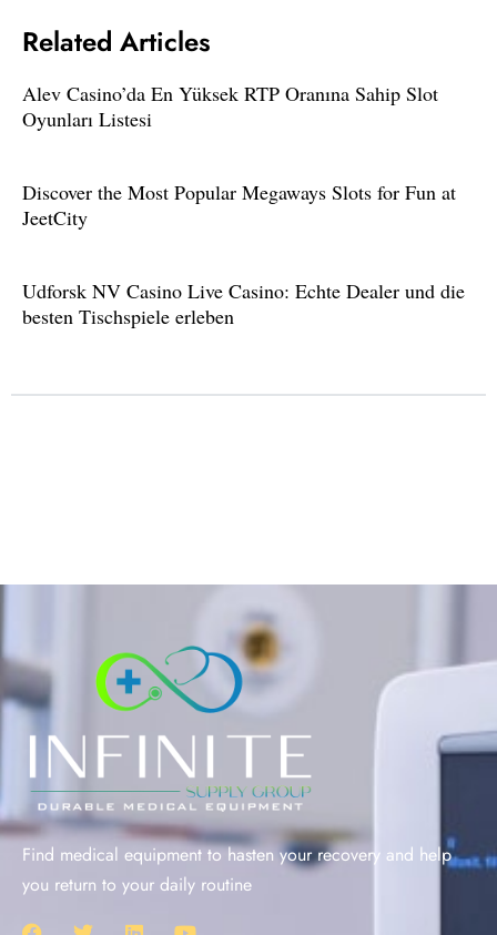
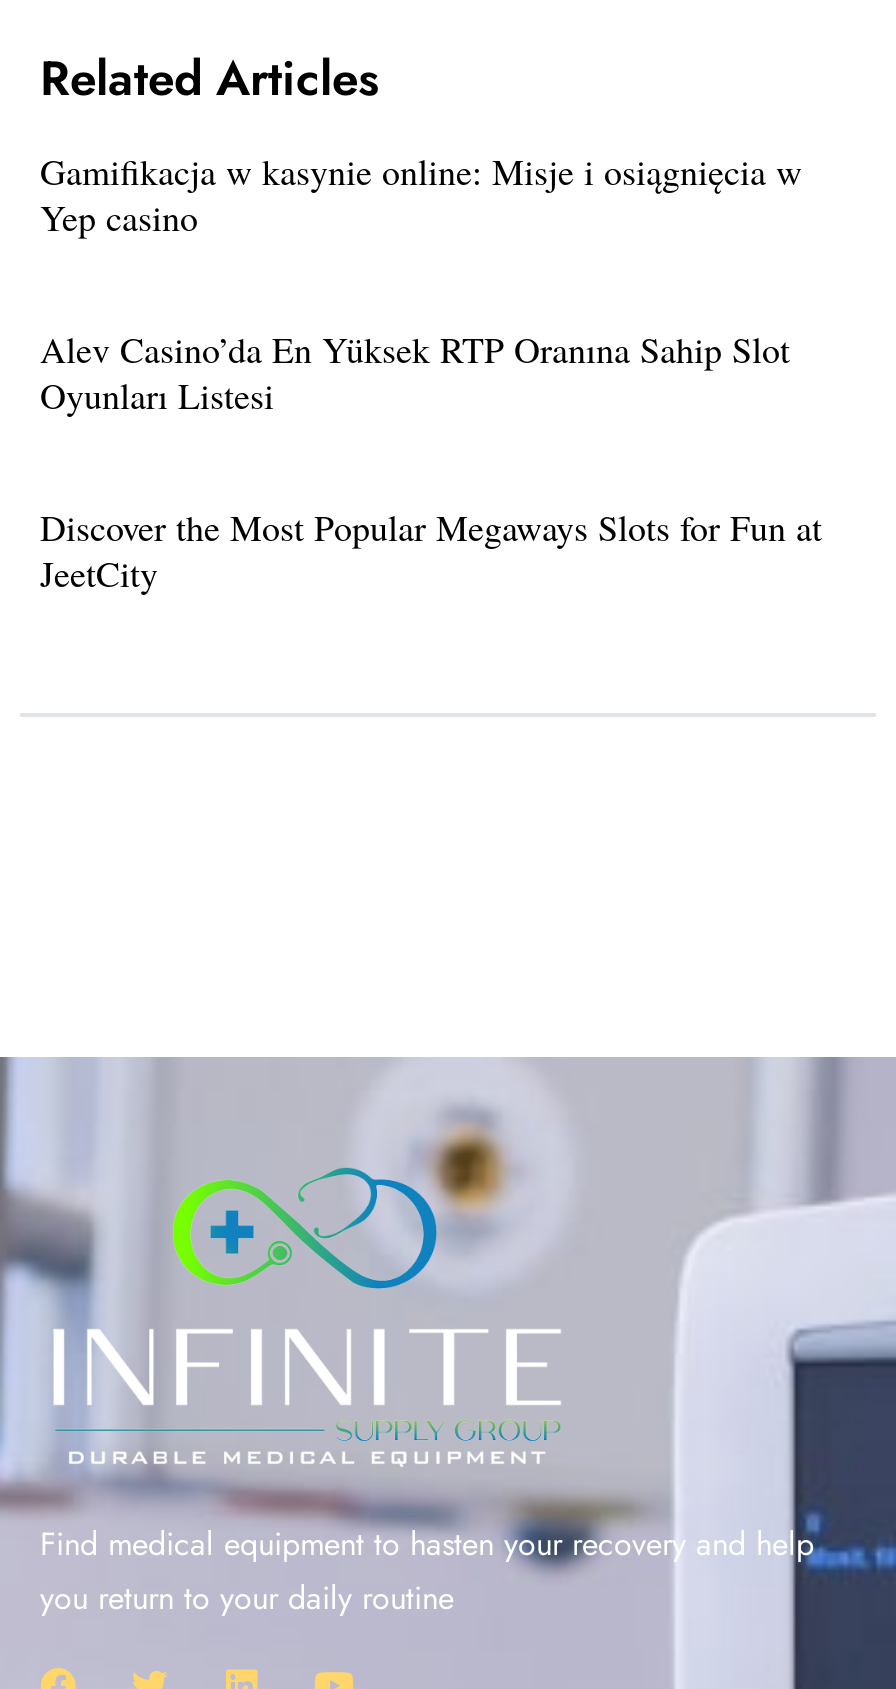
+ Gamifikacja w kasynie online: Misje i osiągnięcia w
+ Yep casino

moved down: Alev Casino’da En Yüksek RTP Oranına Sahip Slot | Oyunları Listesi | Discover the Most Popular Megaways Slots for Fun at | JeetCity

- Udforsk NV Casino Live Casino: Echte Dealer und die
- besten Tischspiele erleben
